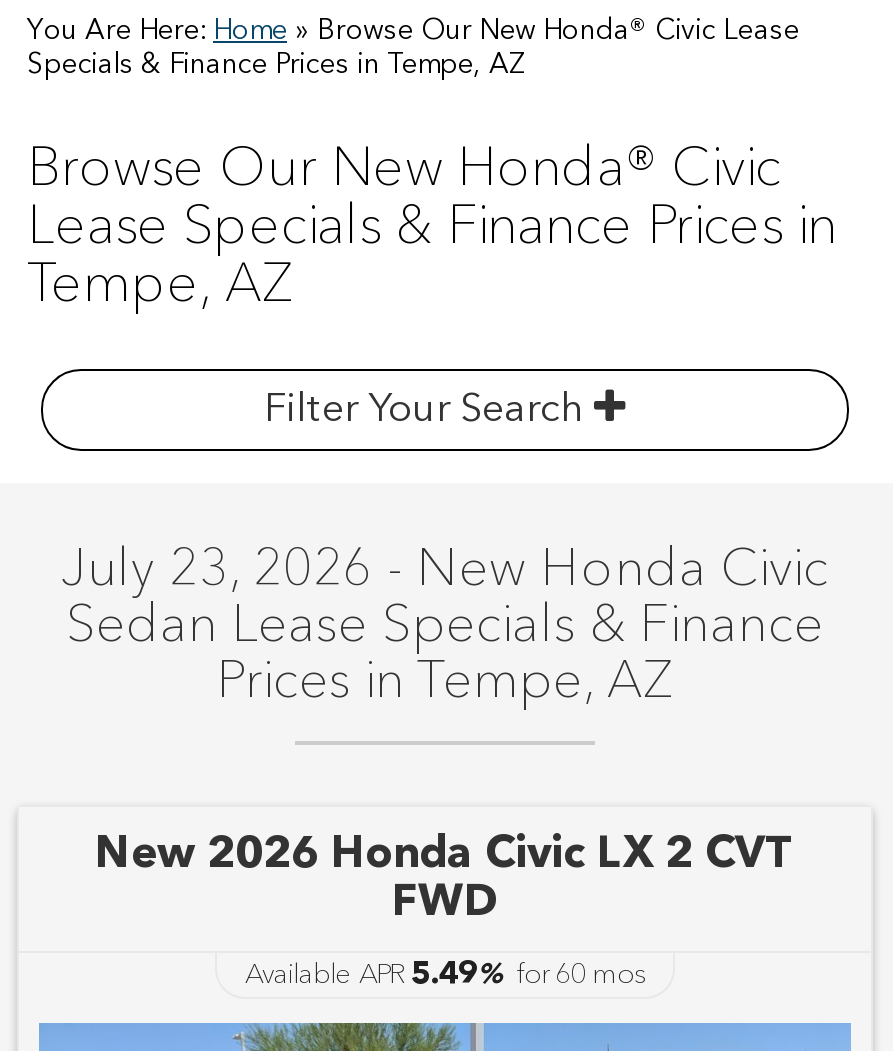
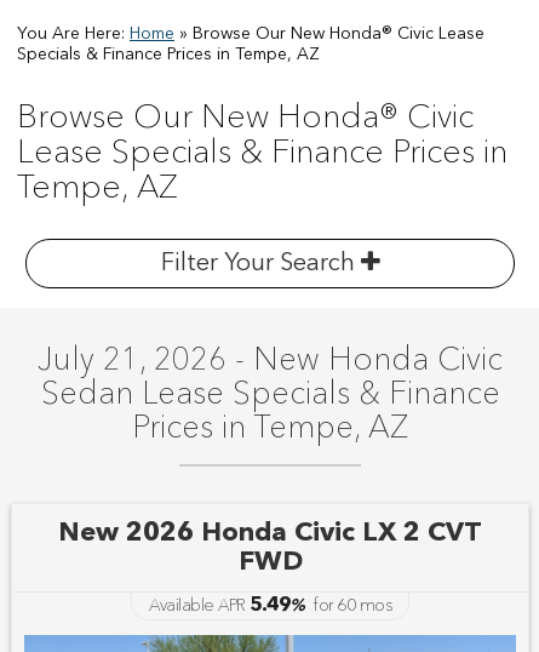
- July 23, 2026 - New Honda Civic
+ July 21, 2026 - New Honda Civic
